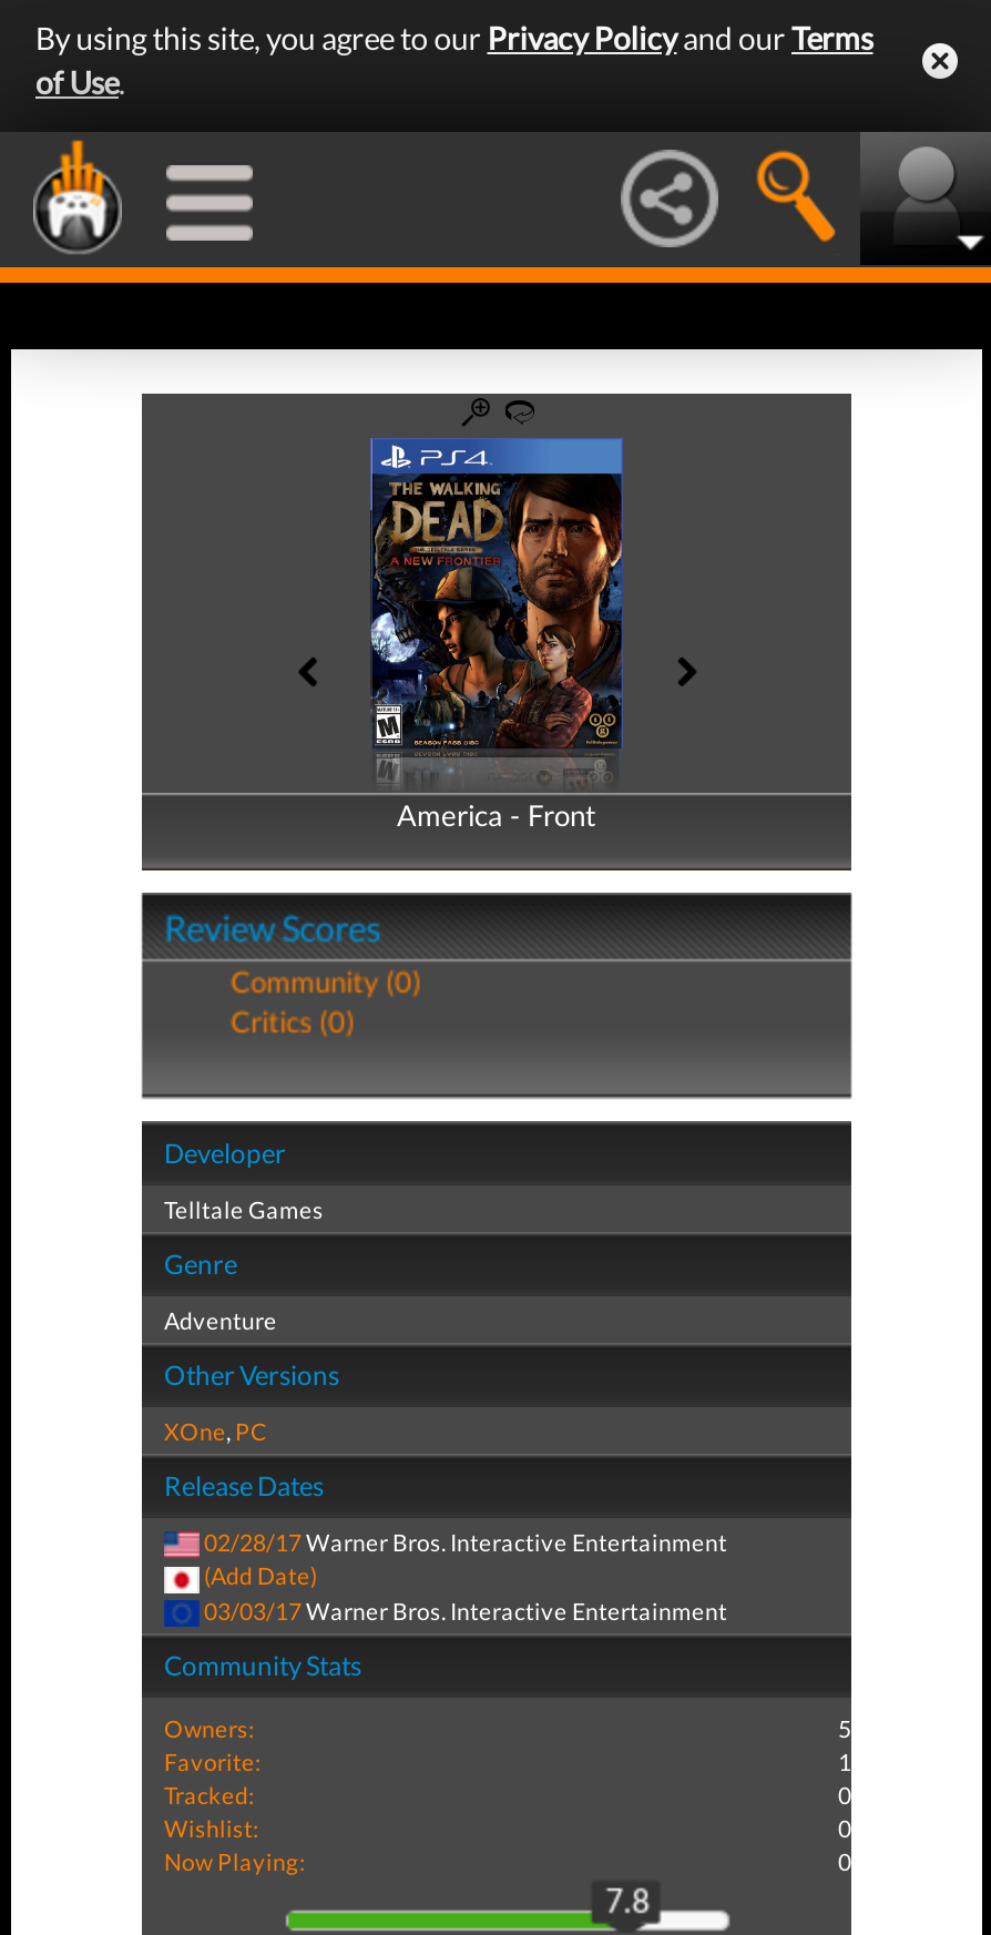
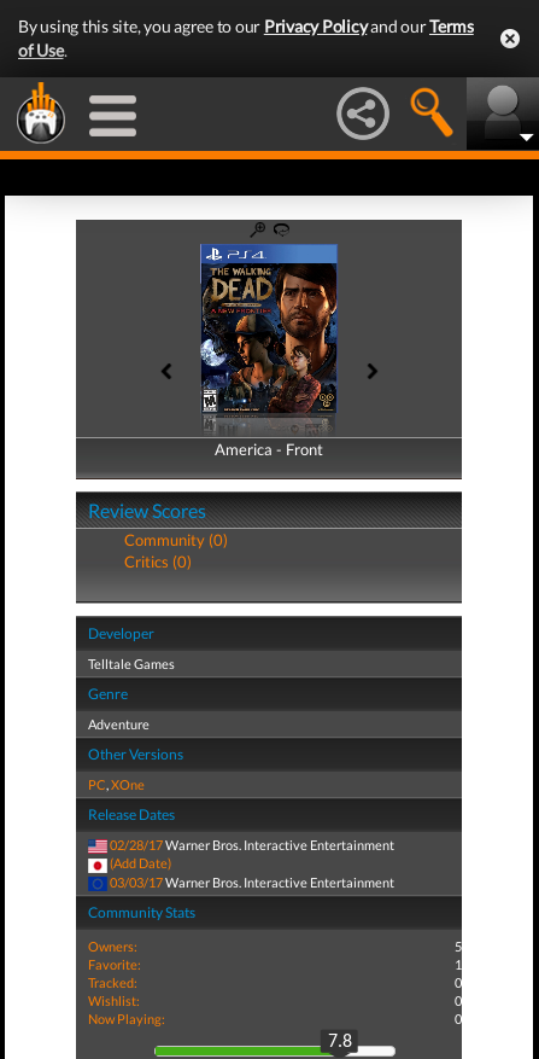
- XOne, PC
+ PC, XOne
